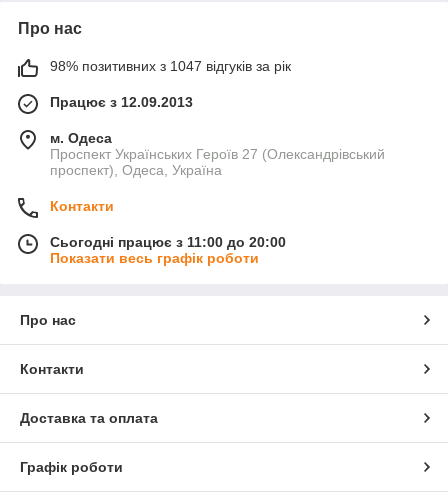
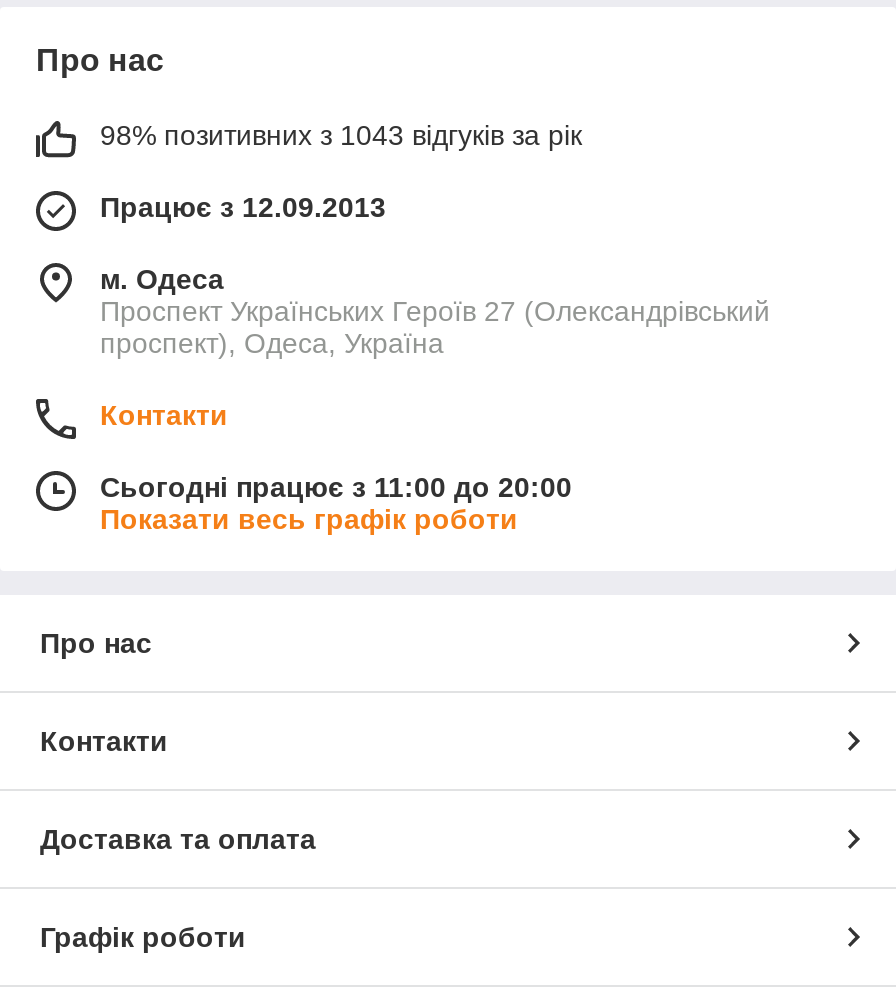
- 98% позитивних з 1047 відгуків за рік
+ 98% позитивних з 1043 відгуків за рік
